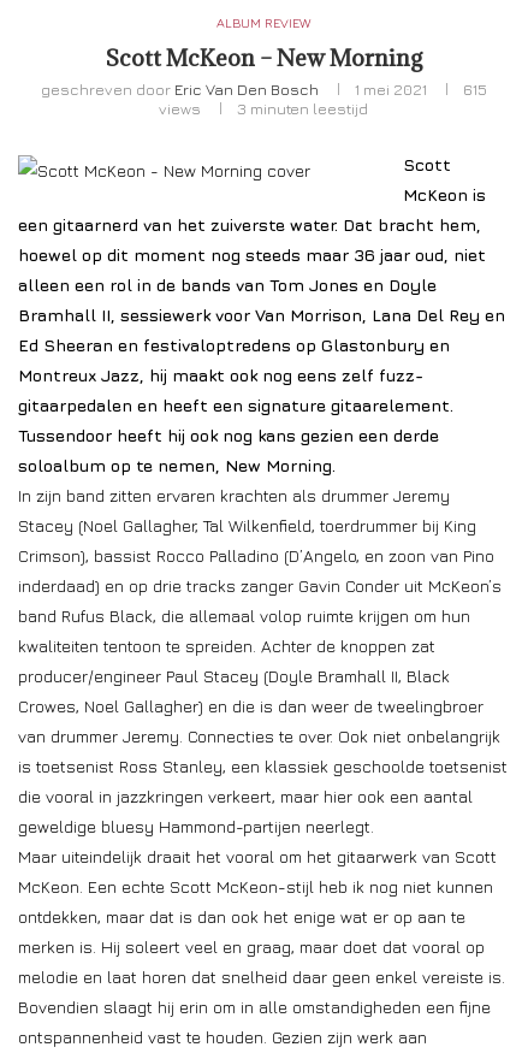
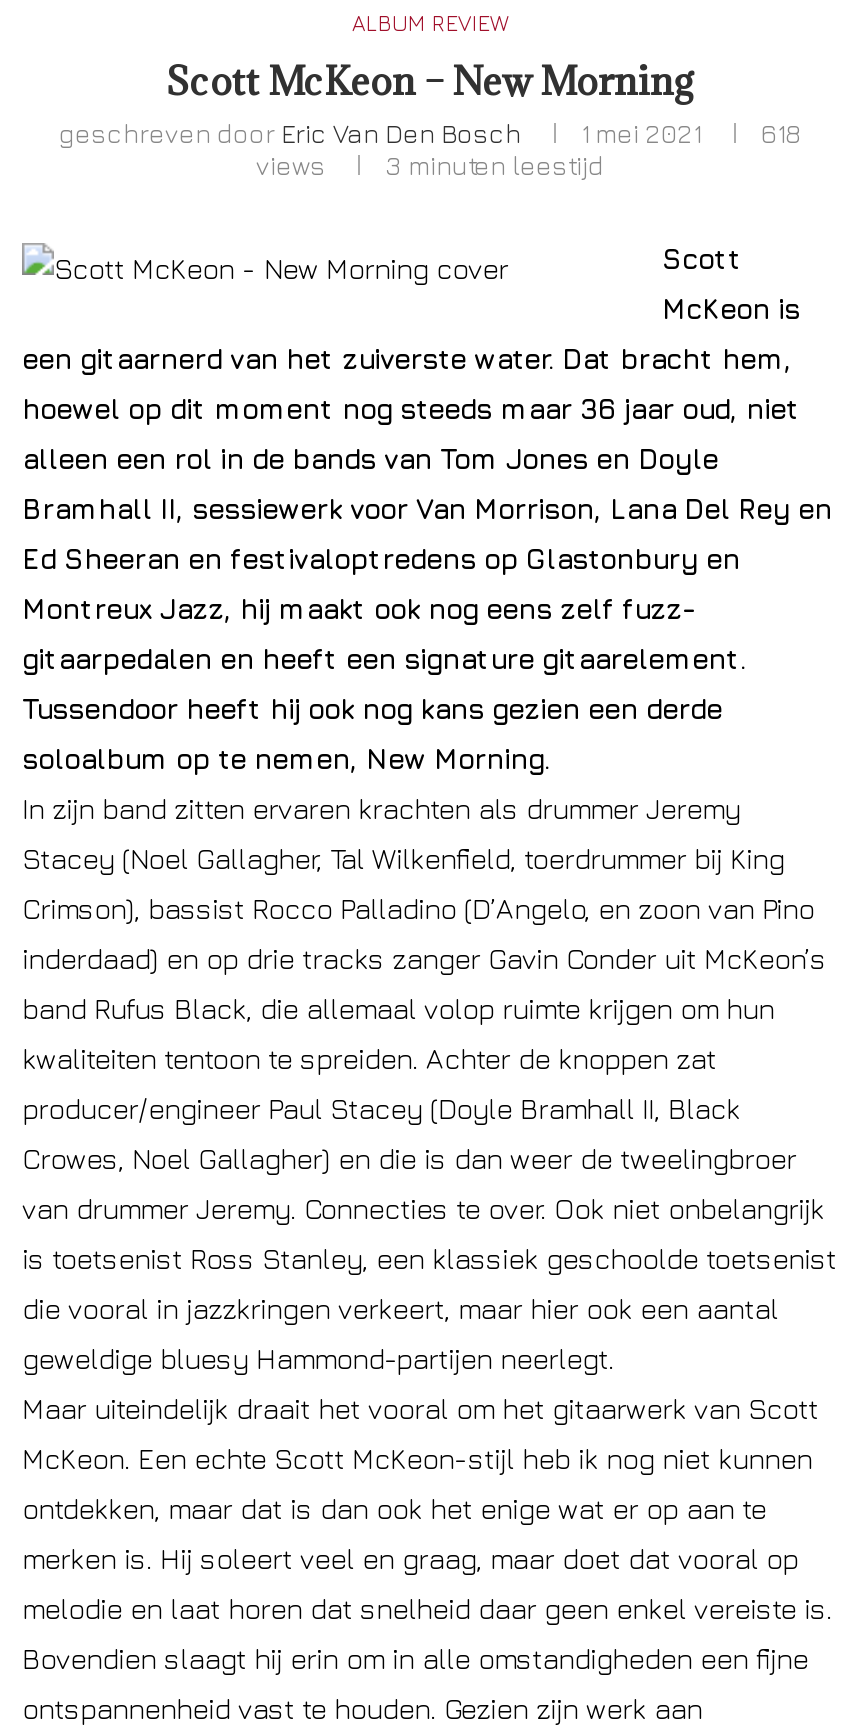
- geschreven door Eric Van Den Bosch 1 mei 2021 615
+ geschreven door Eric Van Den Bosch 1 mei 2021 618
